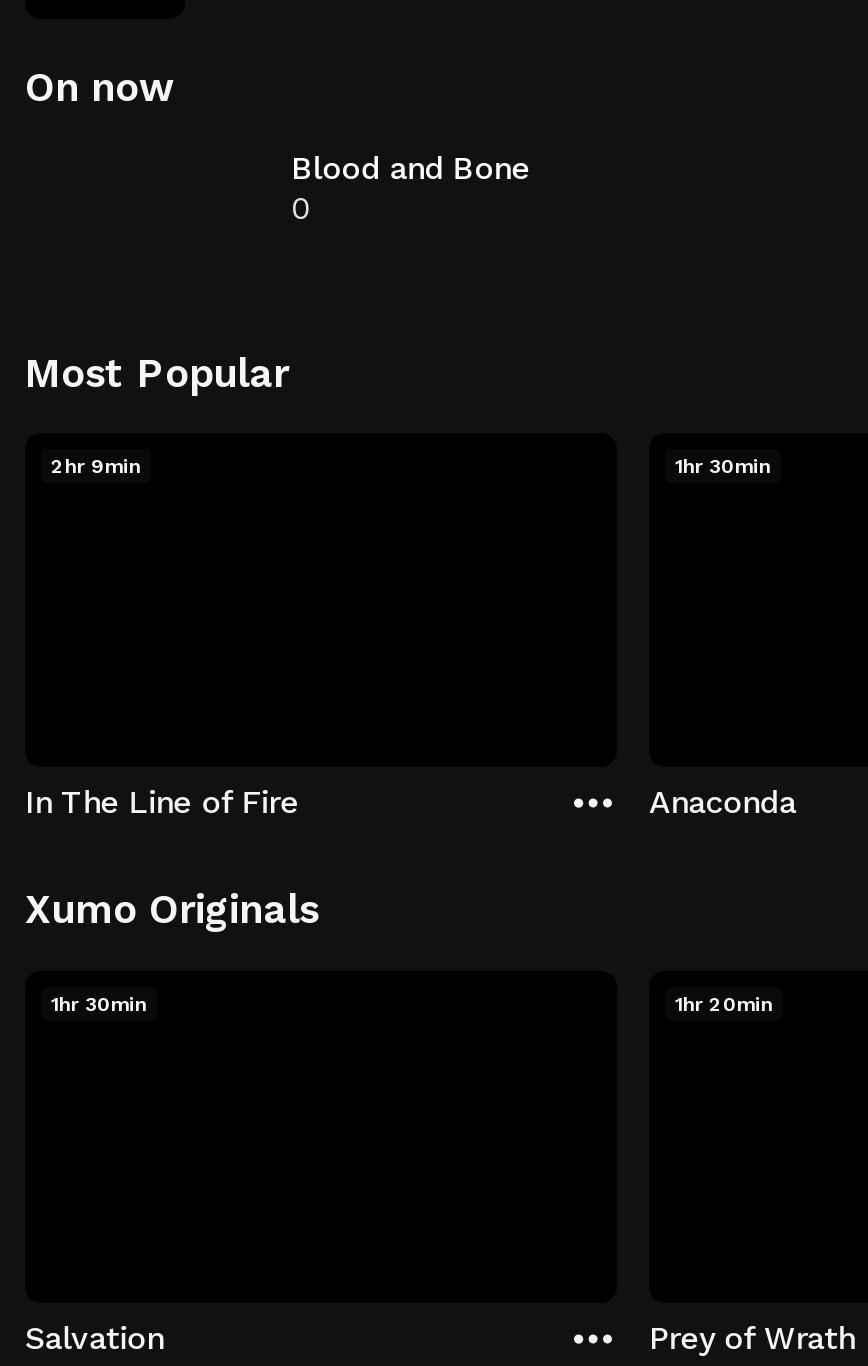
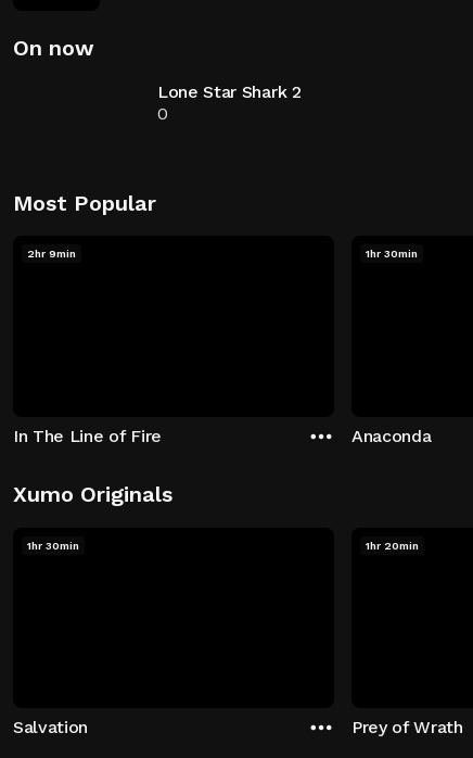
- Blood and Bone
+ Lone Star Shark 2
